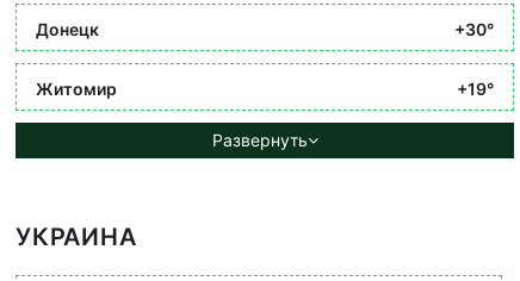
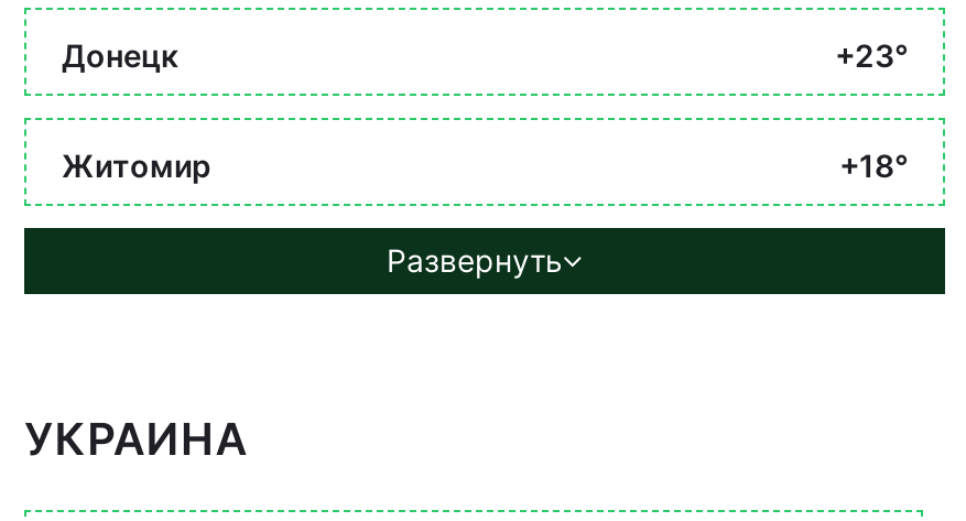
- +30°
+ +23°

- +19°
+ +18°
